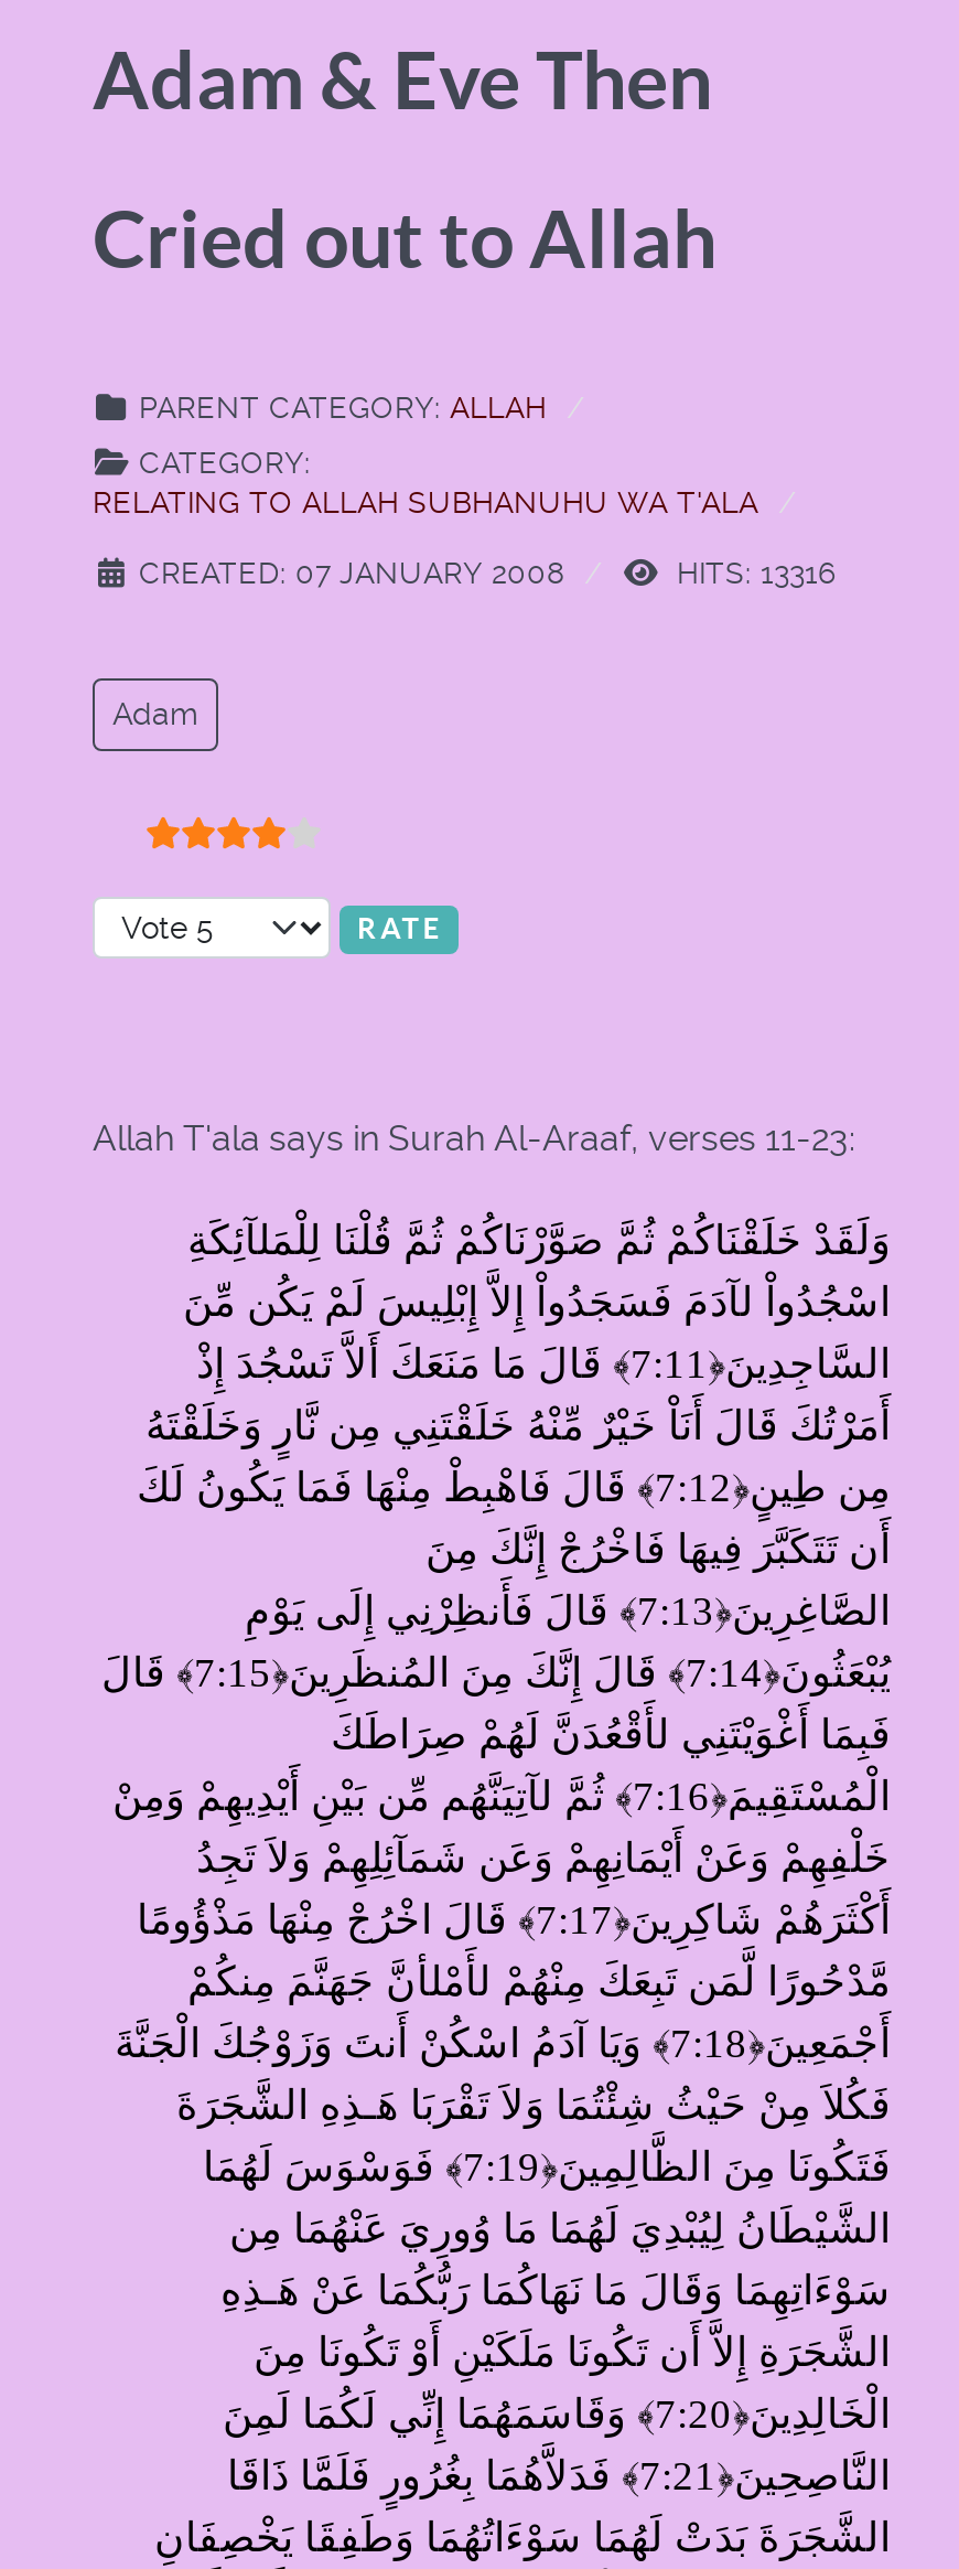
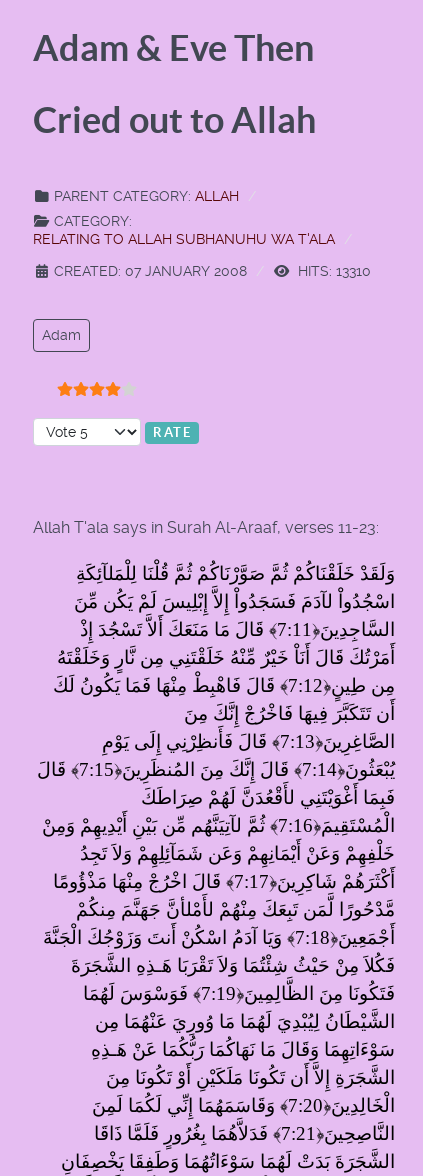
- HITS: 13316
+ HITS: 13310
